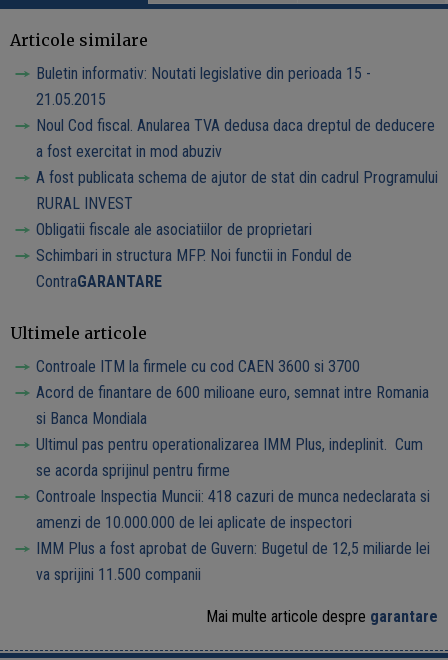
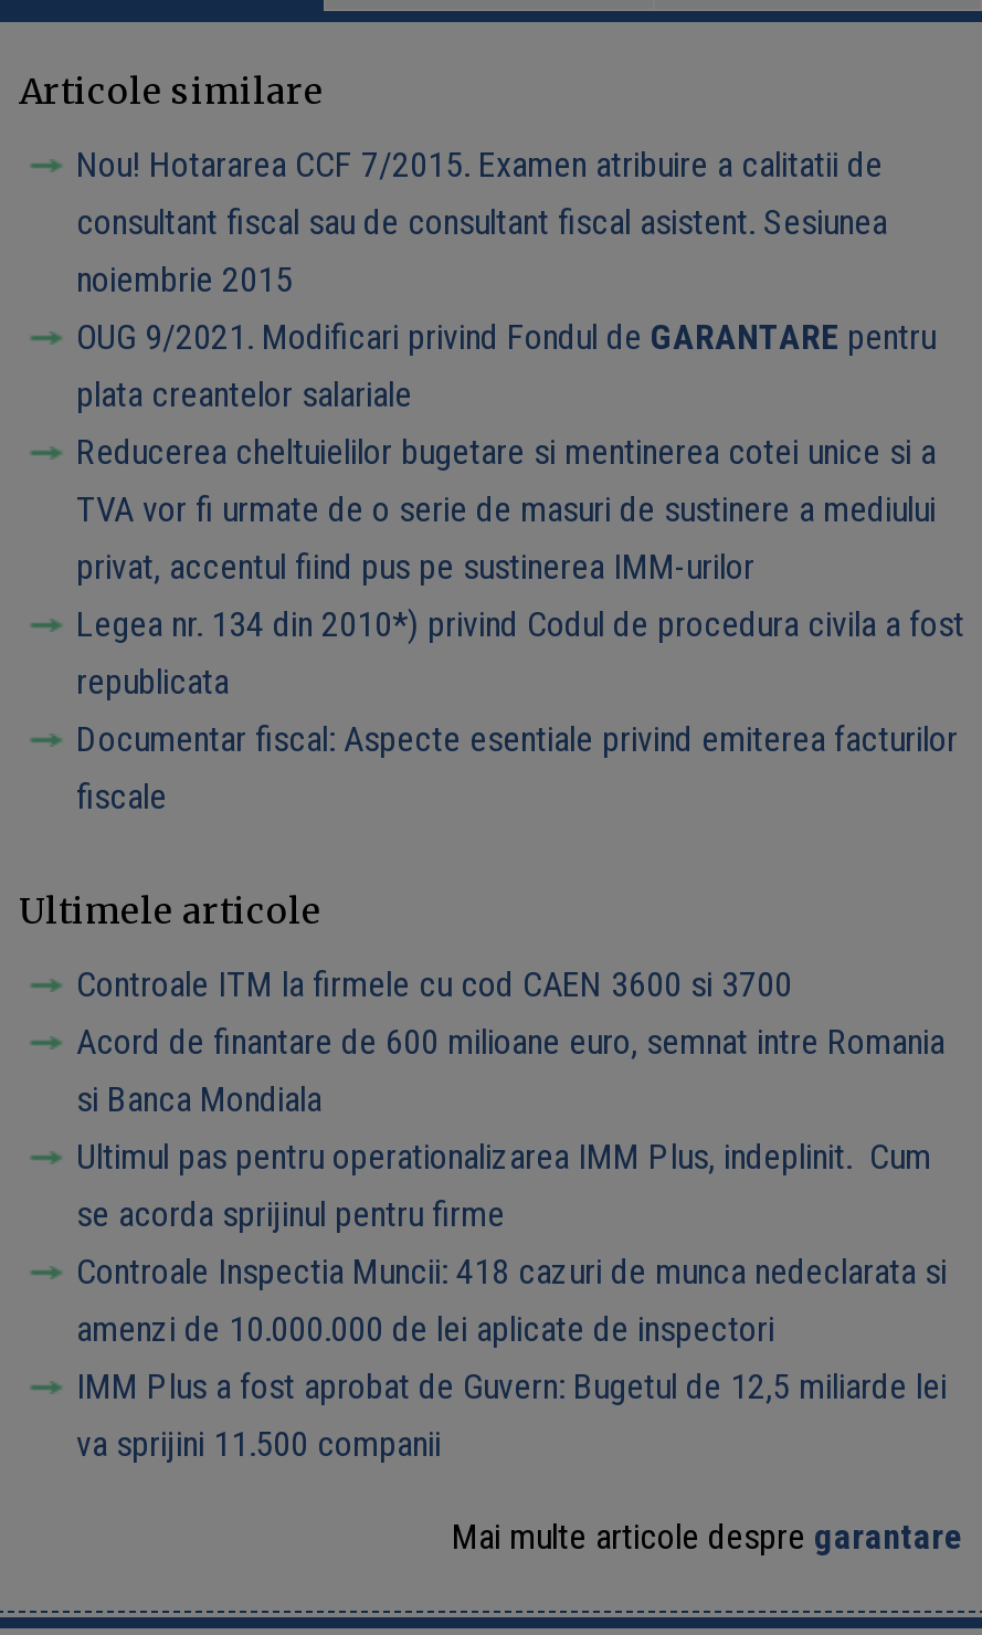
- Buletin informativ: Noutati legislative din perioada 15 -
- 21.05.2015
- Noul Cod fiscal. Anularea TVA dedusa daca dreptul de deducere
- a fost exercitat in mod abuziv
- A fost publicata schema de ajutor de stat din cadrul Programului
- RURAL INVEST
- Obligatii fiscale ale asociatiilor de proprietari
- Schimbari in structura MFP. Noi functii in Fondul de
- ContraGARANTARE
+ Nou! Hotararea CCF 7/2015. Examen atribuire a calitatii de
+ consultant fiscal sau de consultant fiscal asistent. Sesiunea
+ noiembrie 2015
+ OUG 9/2021. Modificari privind Fondul de GARANTARE pentru
+ plata creantelor salariale
+ Reducerea cheltuielilor bugetare si mentinerea cotei unice si a
+ TVA vor fi urmate de o serie de masuri de sustinere a mediului
+ privat, accentul fiind pus pe sustinerea IMM-urilor
+ Legea nr. 134 din 2010*) privind Codul de procedura civila a fost
+ republicata
+ Documentar fiscal: Aspecte esentiale privind emiterea facturilor
+ fiscale
